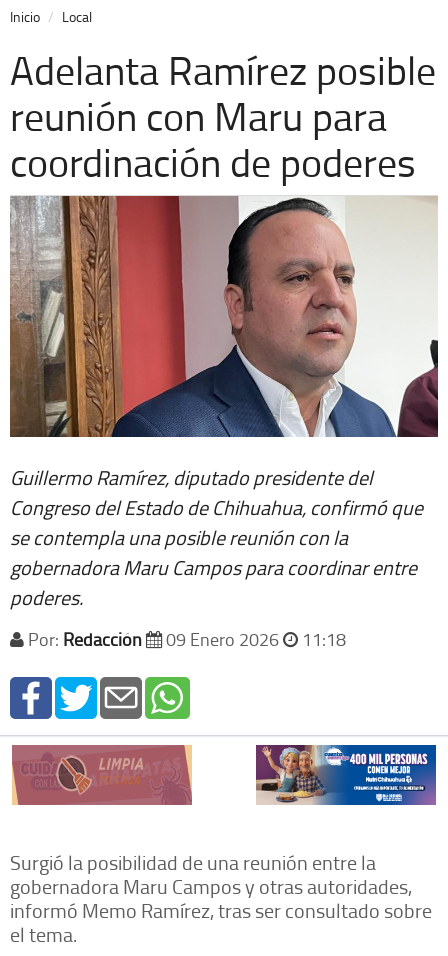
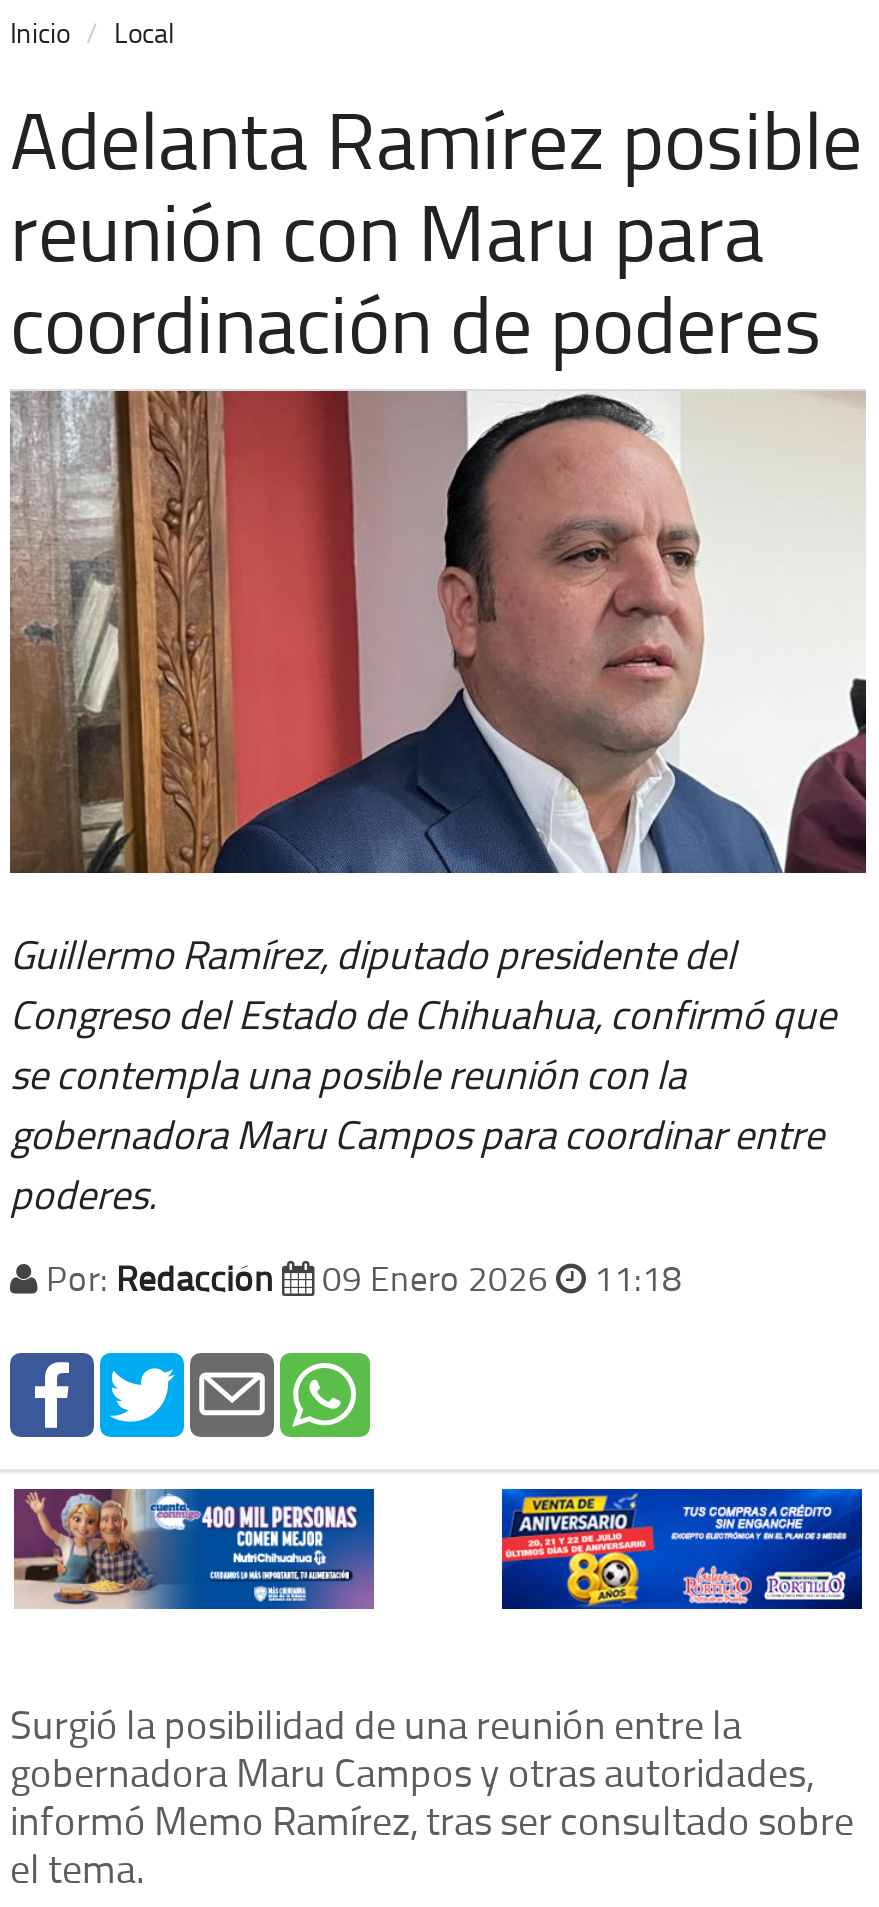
- [image]
+ [image]

- [image]
+ [image]
